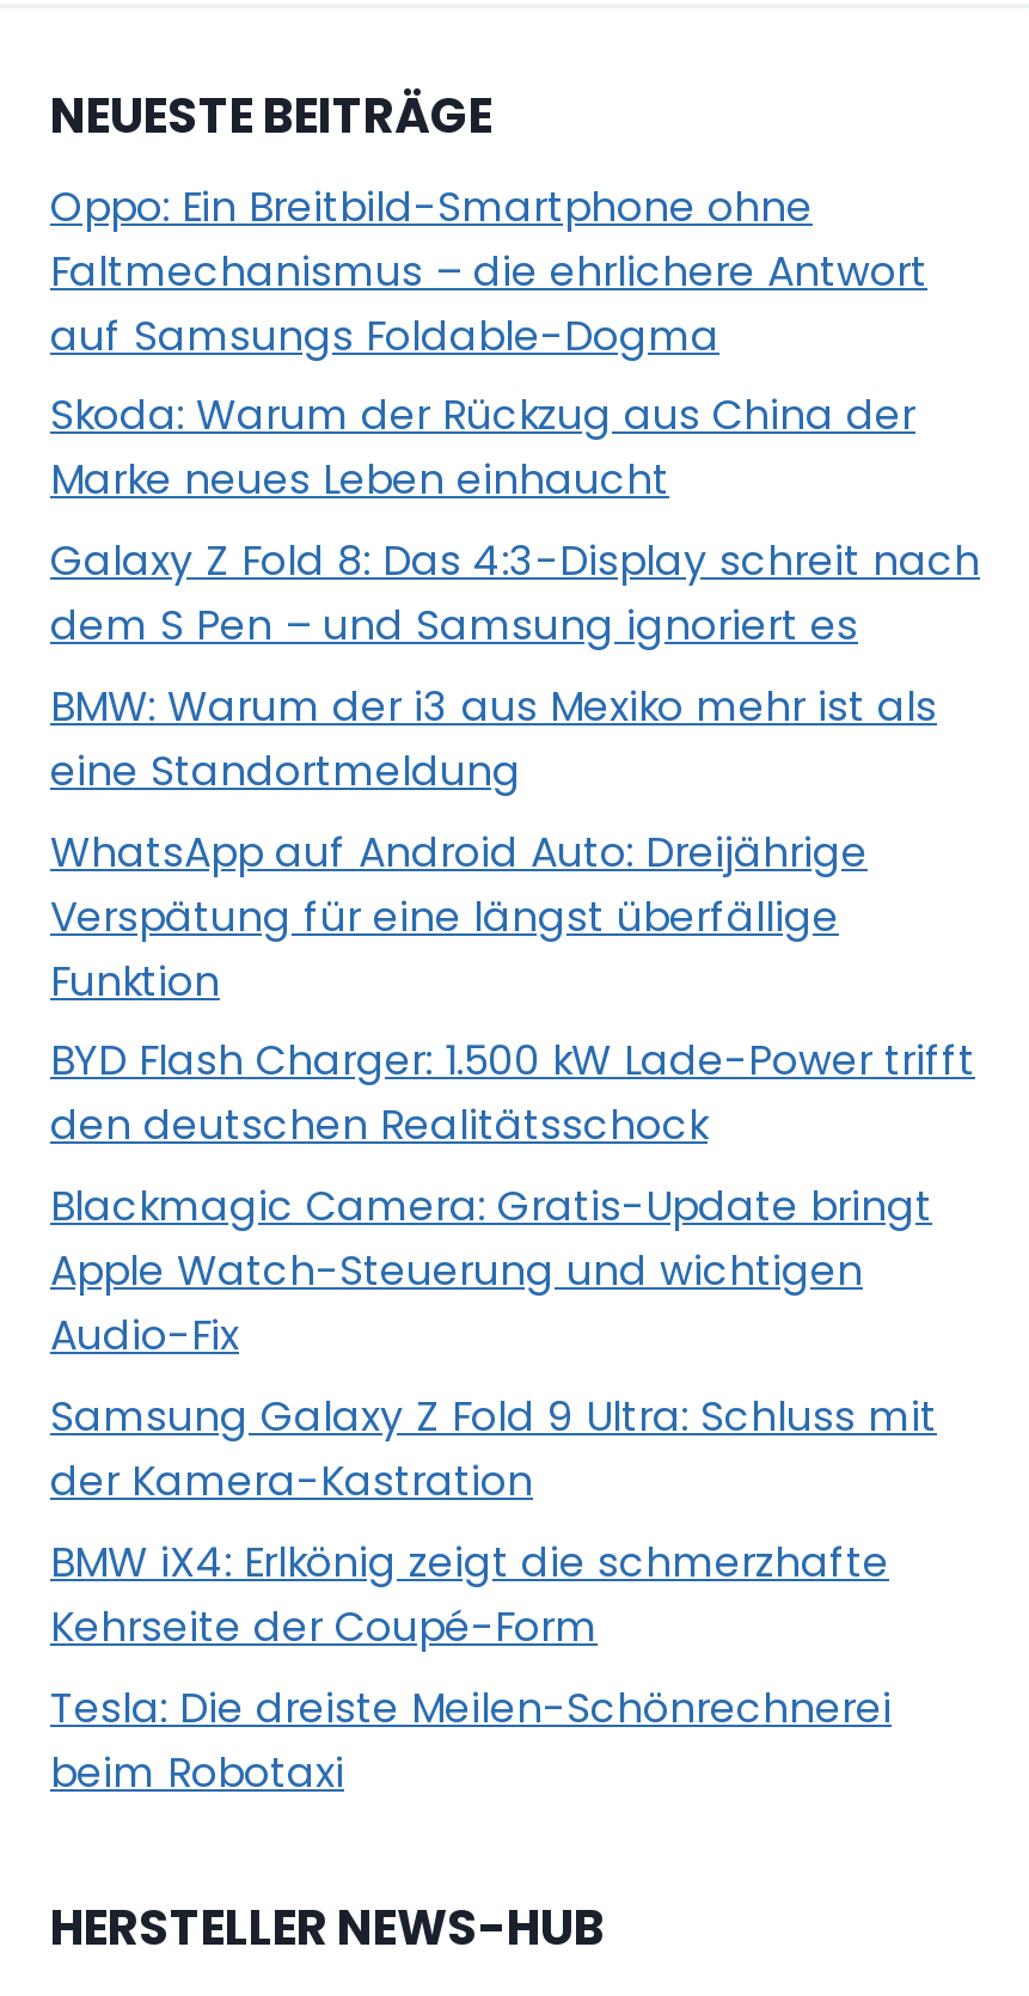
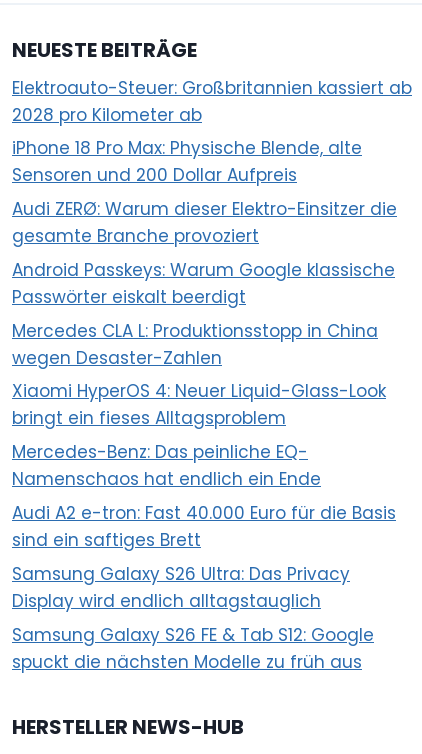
- Oppo: Ein Breitbild-Smartphone ohne
- Faltmechanismus – die ehrlichere Antwort
- auf Samsungs Foldable-Dogma
- Skoda: Warum der Rückzug aus China der
- Marke neues Leben einhaucht
- Galaxy Z Fold 8: Das 4:3-Display schreit nach
- dem S Pen – und Samsung ignoriert es
- BMW: Warum der i3 aus Mexiko mehr ist als
- eine Standortmeldung
- WhatsApp auf Android Auto: Dreijährige
- Verspätung für eine längst überfällige
- Funktion
- BYD Flash Charger: 1.500 kW Lade-Power trifft
- den deutschen Realitätsschock
- Blackmagic Camera: Gratis-Update bringt
- Apple Watch-Steuerung und wichtigen
- Audio-Fix
- Samsung Galaxy Z Fold 9 Ultra: Schluss mit
- der Kamera-Kastration
- BMW iX4: Erlkönig zeigt die schmerzhafte
- Kehrseite der Coupé-Form
- Tesla: Die dreiste Meilen-Schönrechnerei
- beim Robotaxi
+ Elektroauto-Steuer: Großbritannien kassiert ab
+ 2028 pro Kilometer ab
+ iPhone 18 Pro Max: Physische Blende, alte
+ Sensoren und 200 Dollar Aufpreis
+ Audi ZERØ: Warum dieser Elektro-Einsitzer die
+ gesamte Branche provoziert
+ Android Passkeys: Warum Google klassische
+ Passwörter eiskalt beerdigt
+ Mercedes CLA L: Produktionsstopp in China
+ wegen Desaster-Zahlen
+ Xiaomi HyperOS 4: Neuer Liquid-Glass-Look
+ bringt ein fieses Alltagsproblem
+ Mercedes-Benz: Das peinliche EQ-
+ Namenschaos hat endlich ein Ende
+ Audi A2 e-tron: Fast 40.000 Euro für die Basis
+ sind ein saftiges Brett
+ Samsung Galaxy S26 Ultra: Das Privacy
+ Display wird endlich alltagstauglich
+ Samsung Galaxy S26 FE & Tab S12: Google
+ spuckt die nächsten Modelle zu früh aus
